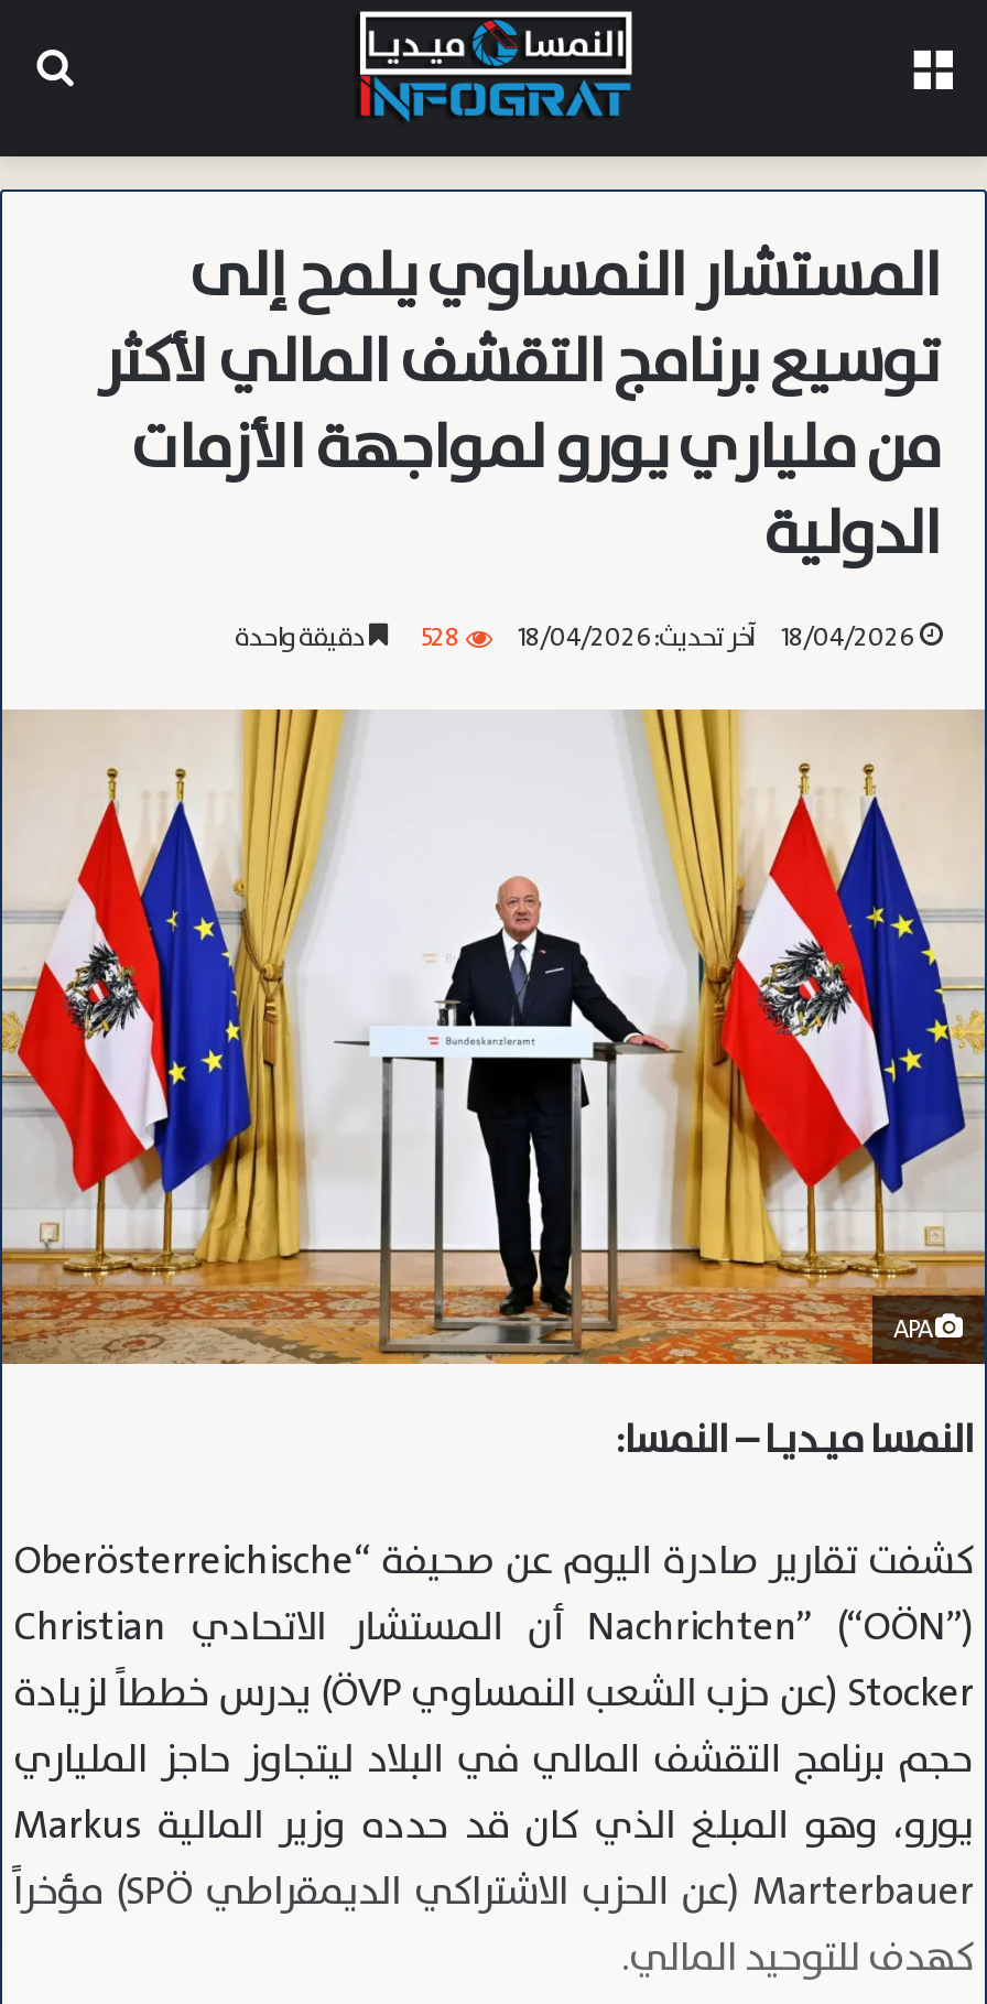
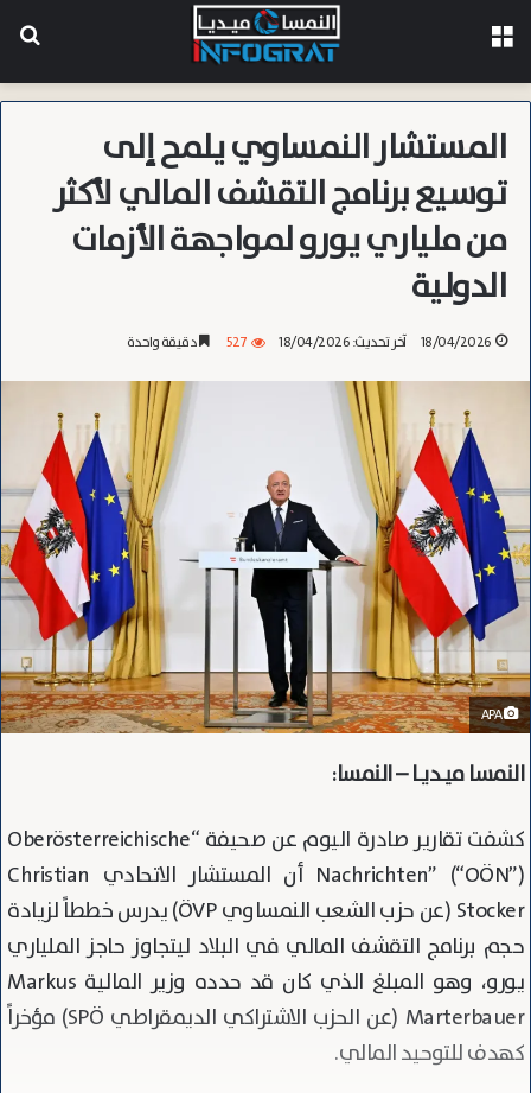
- 528 دقيقة واحدة
+ 527 دقيقة واحدة
